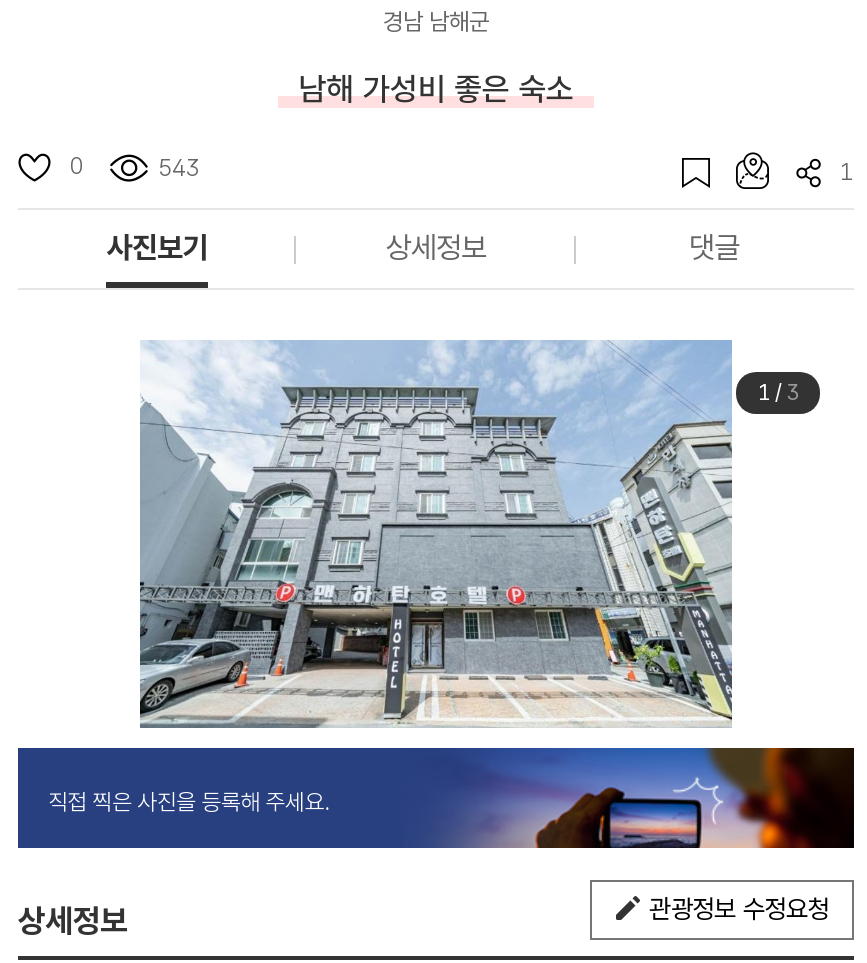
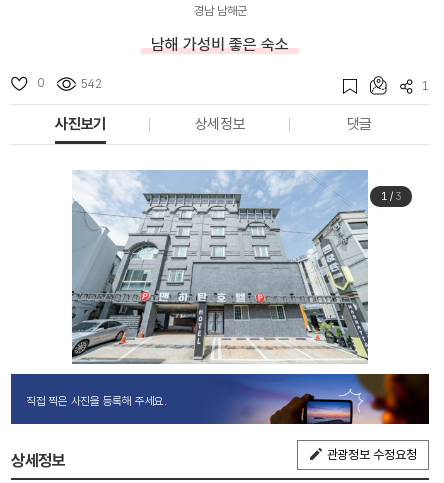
- 543
+ 542
